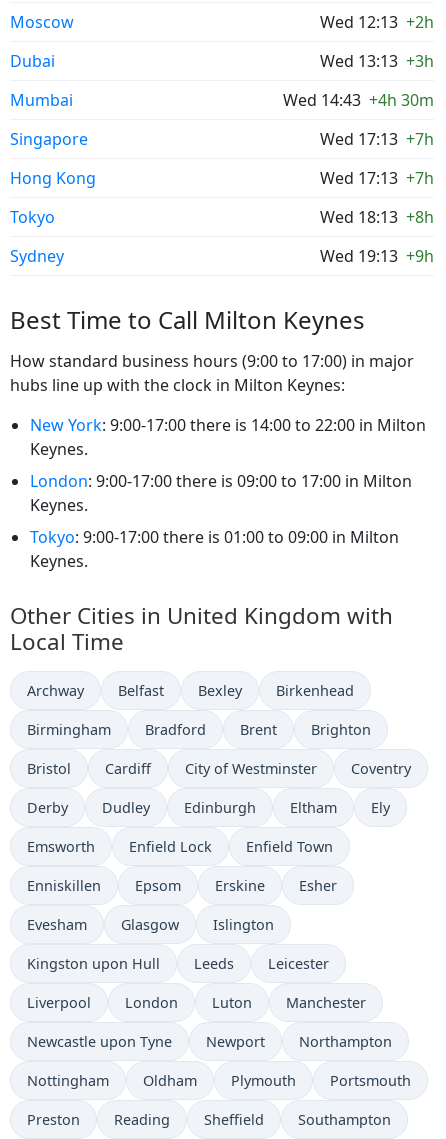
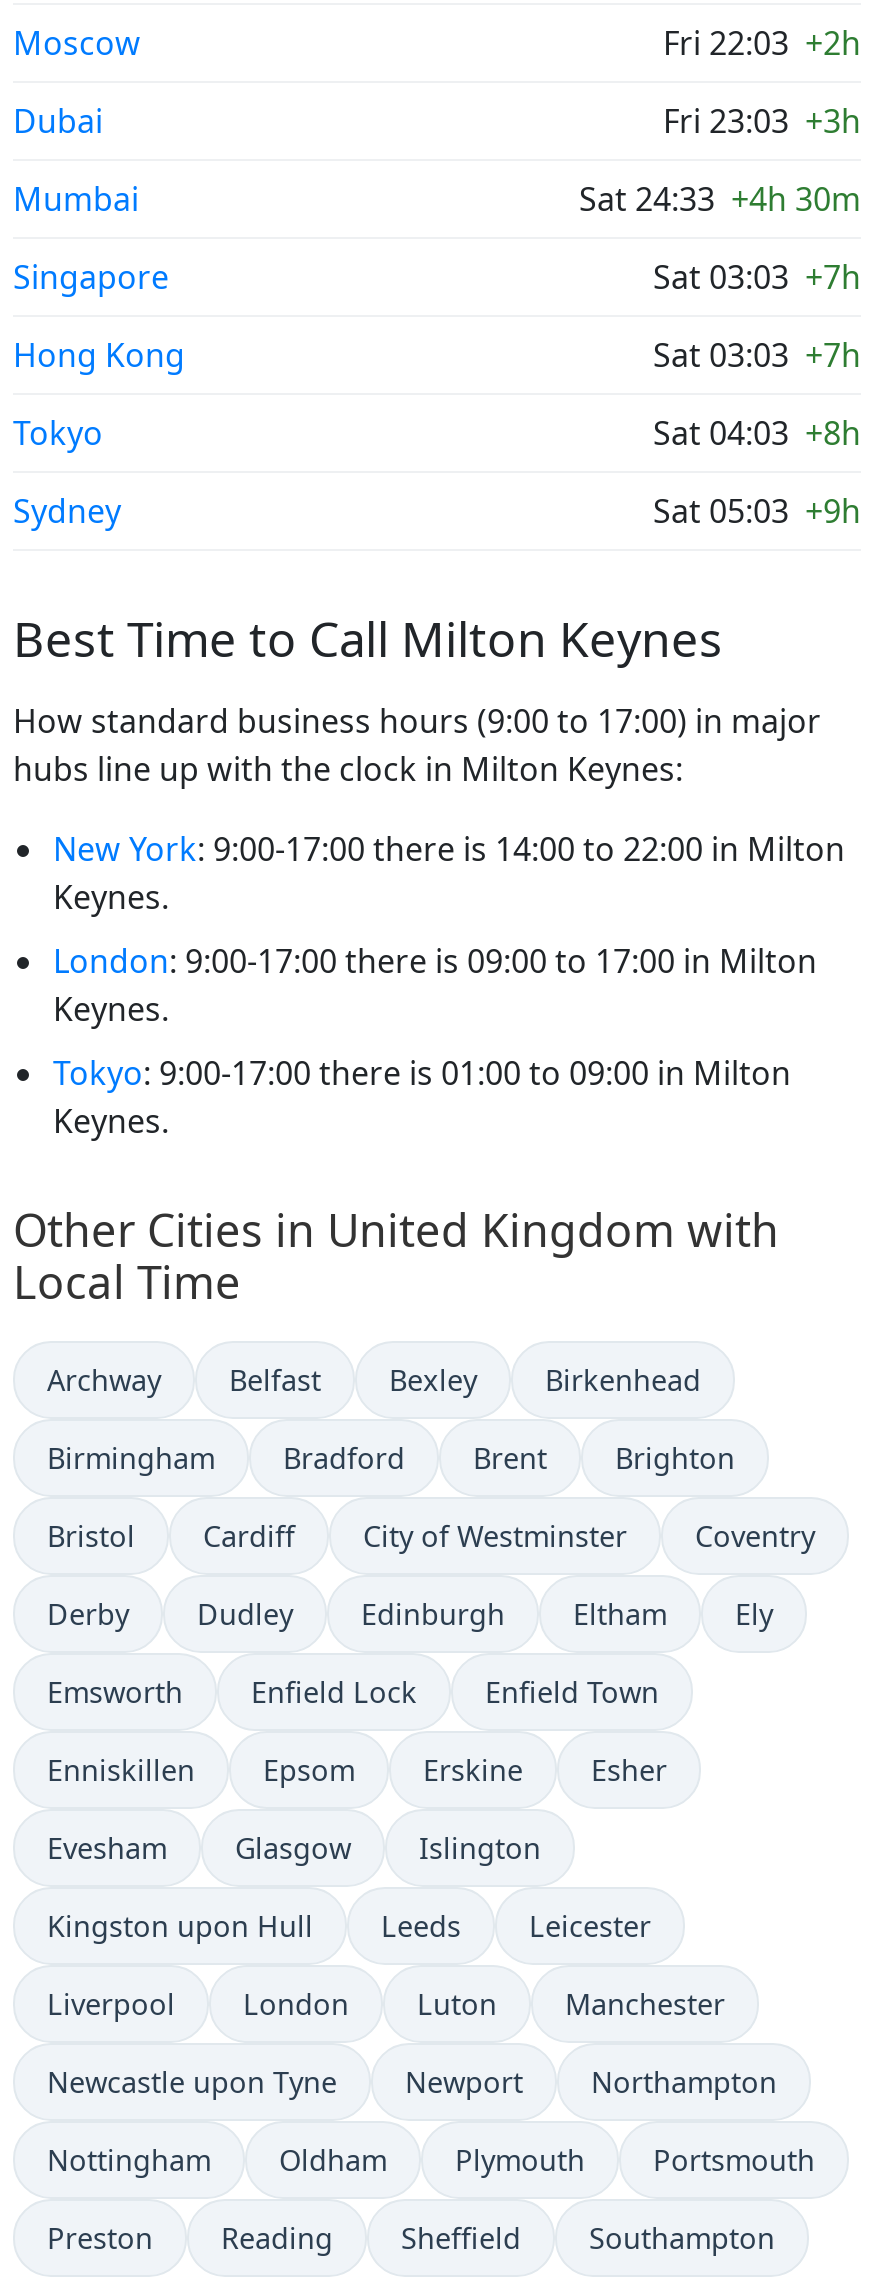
- Wed 12:13 +2h
+ Fri 22:03 +2h

- Wed 13:13 +3h
+ Fri 23:03 +3h

- Wed 14:43 +4h 30m
+ Sat 24:33 +4h 30m

- Wed 17:13 +7h
+ Sat 03:03 +7h

- Wed 17:13 +7h
+ Sat 03:03 +7h

- Wed 18:13 +8h
+ Sat 04:03 +8h

- Wed 19:13 +9h
+ Sat 05:03 +9h
